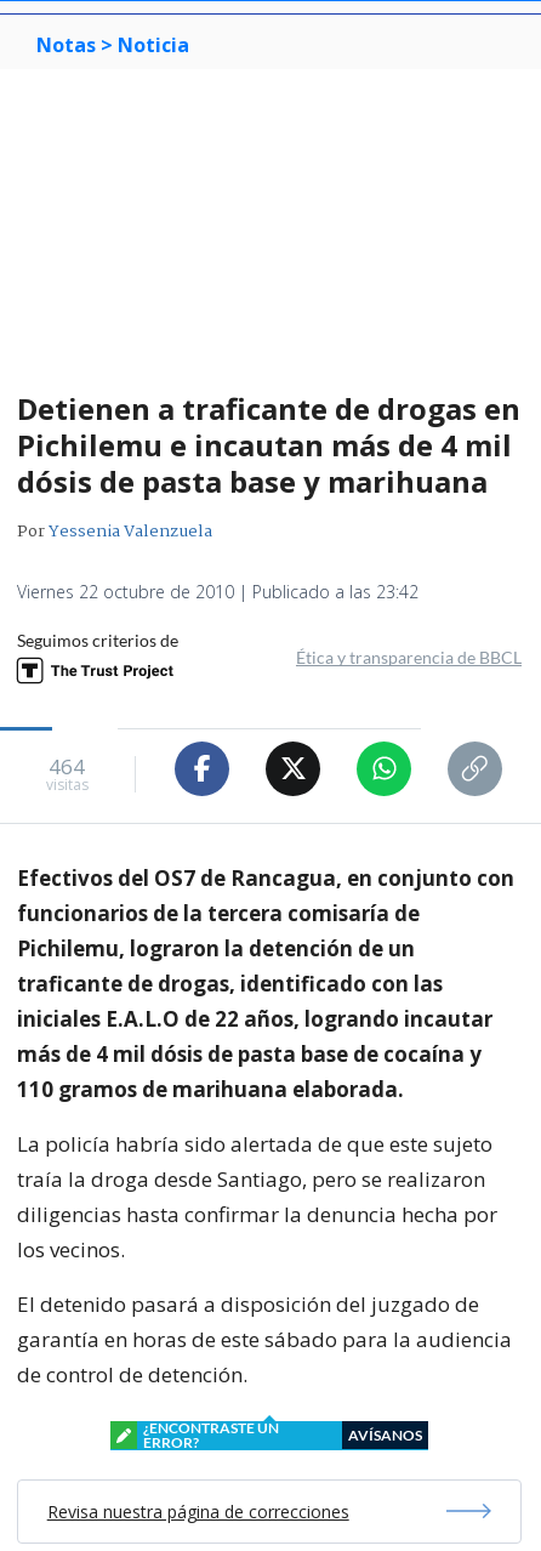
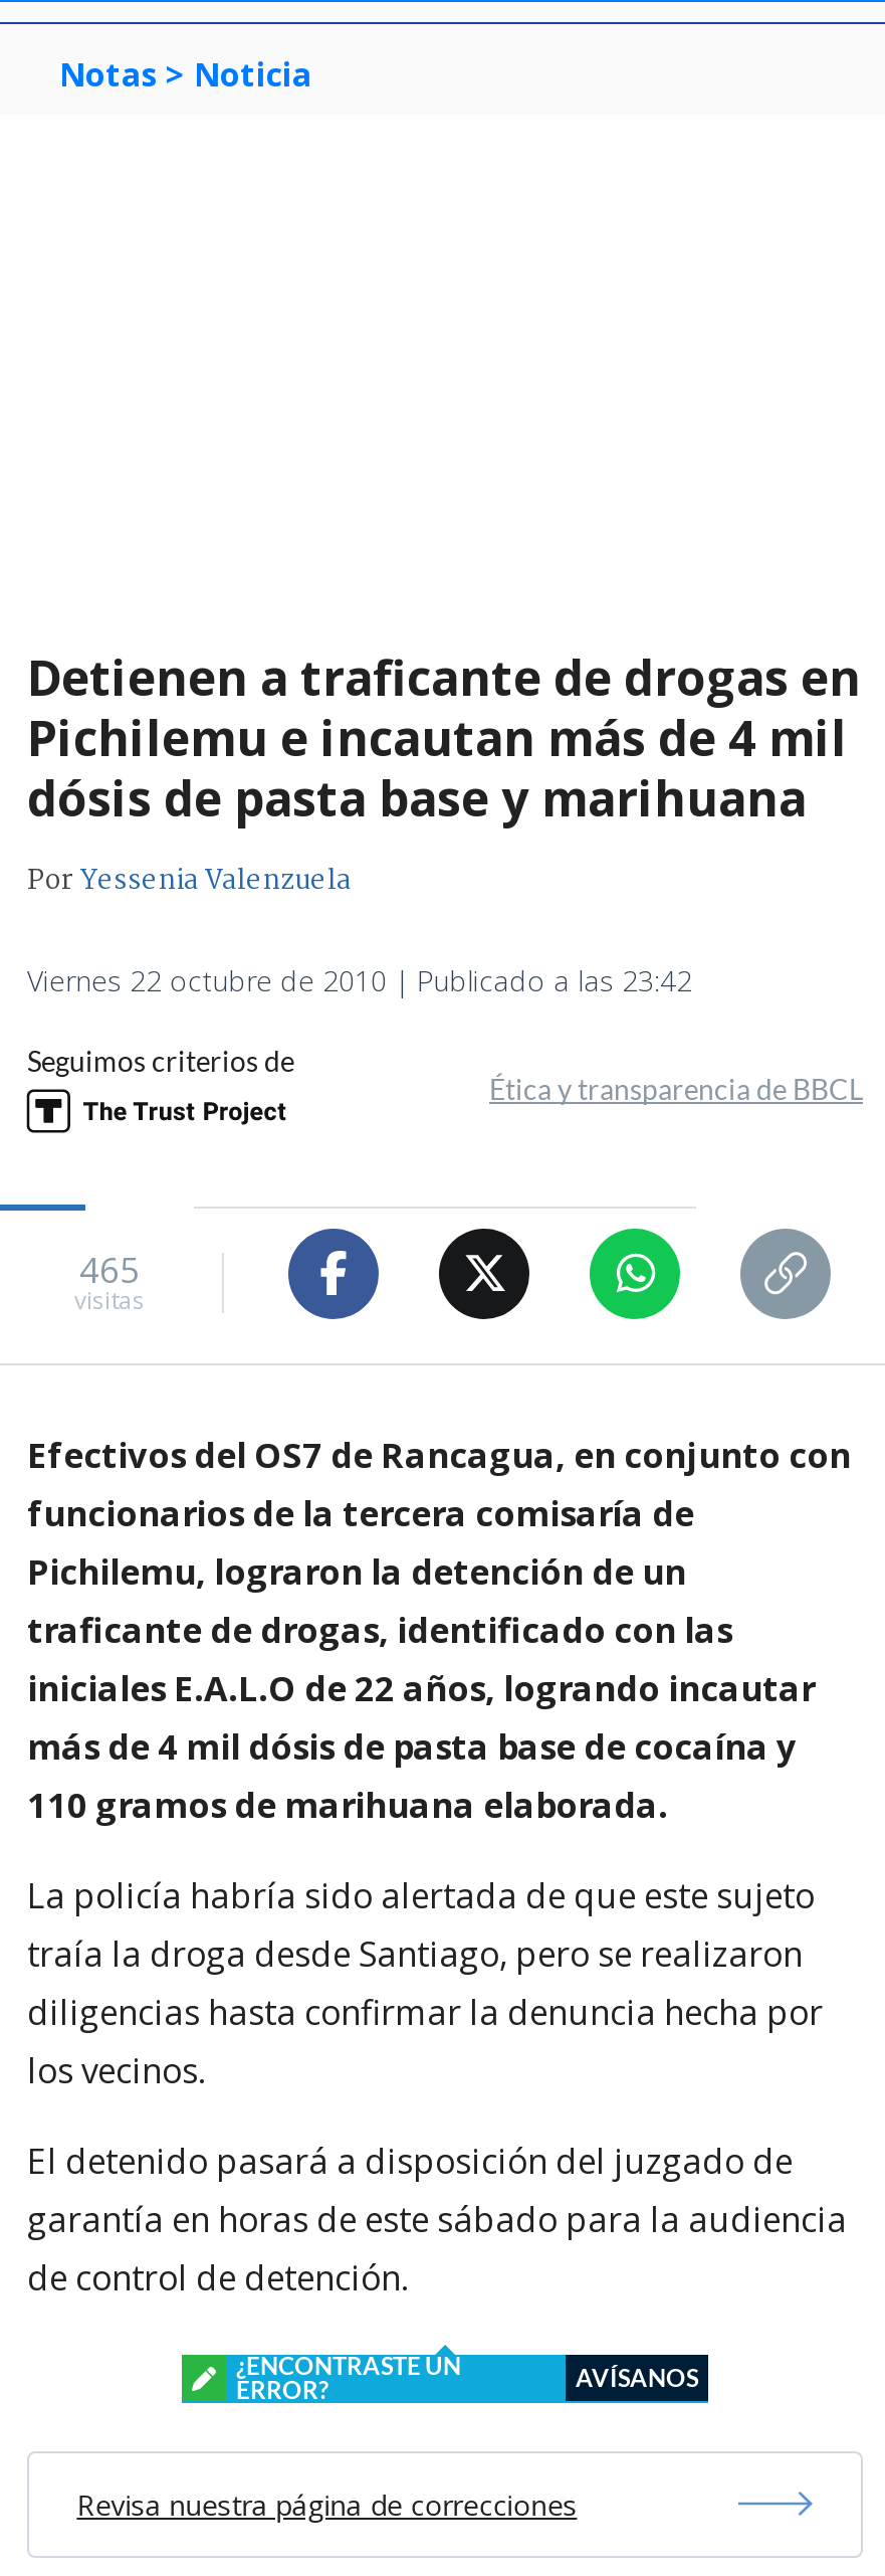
- 464
+ 465
